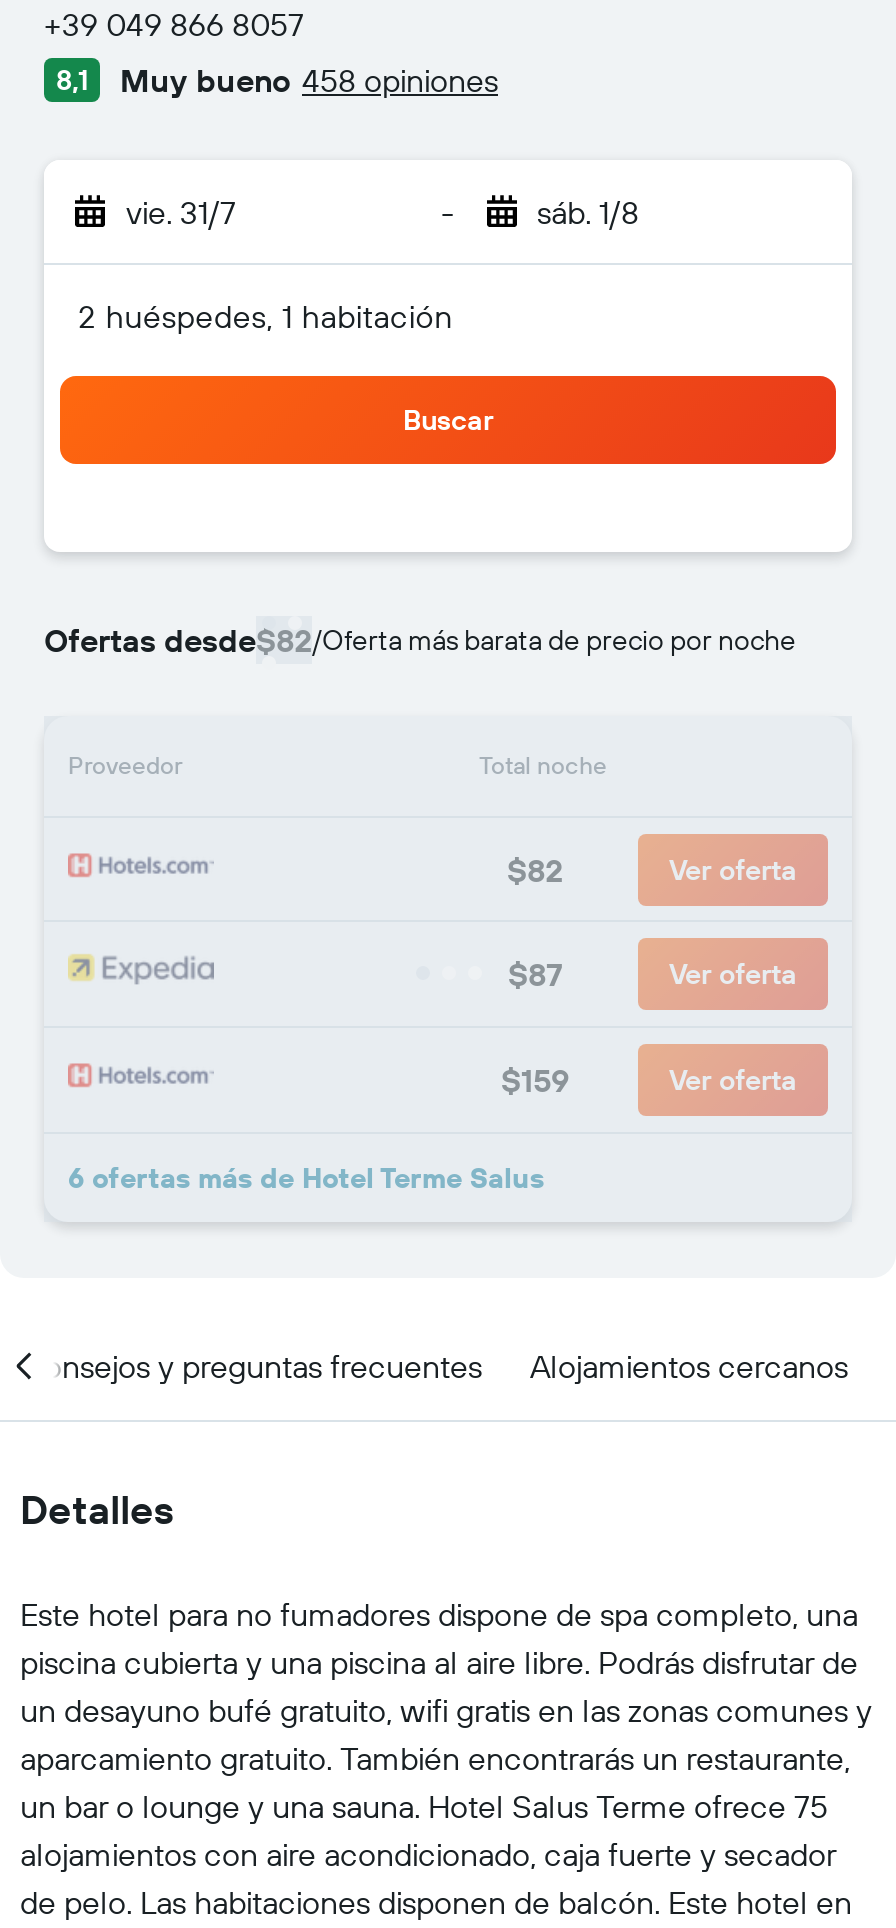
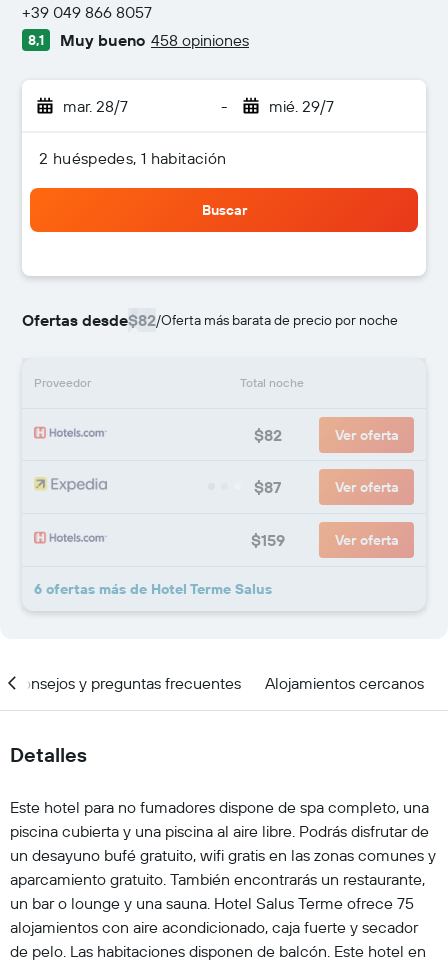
- vie. 31/7
+ mar. 28/7

- sáb. 1/8
+ mié. 29/7
